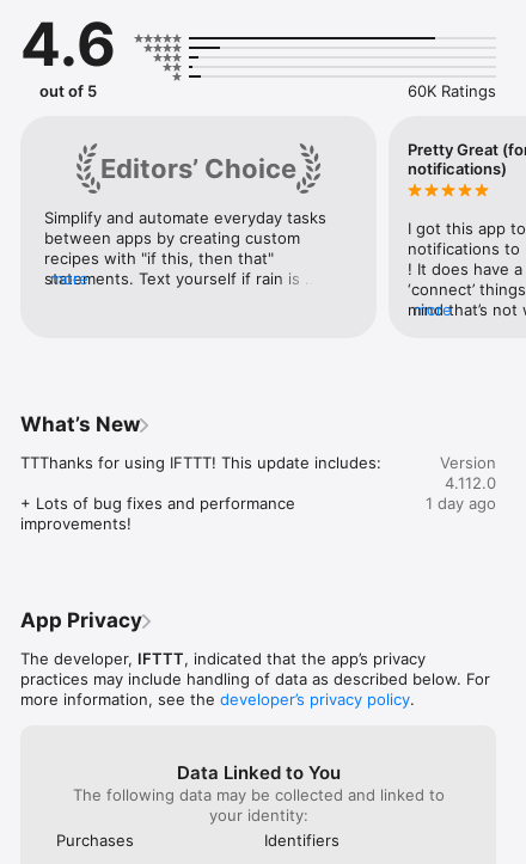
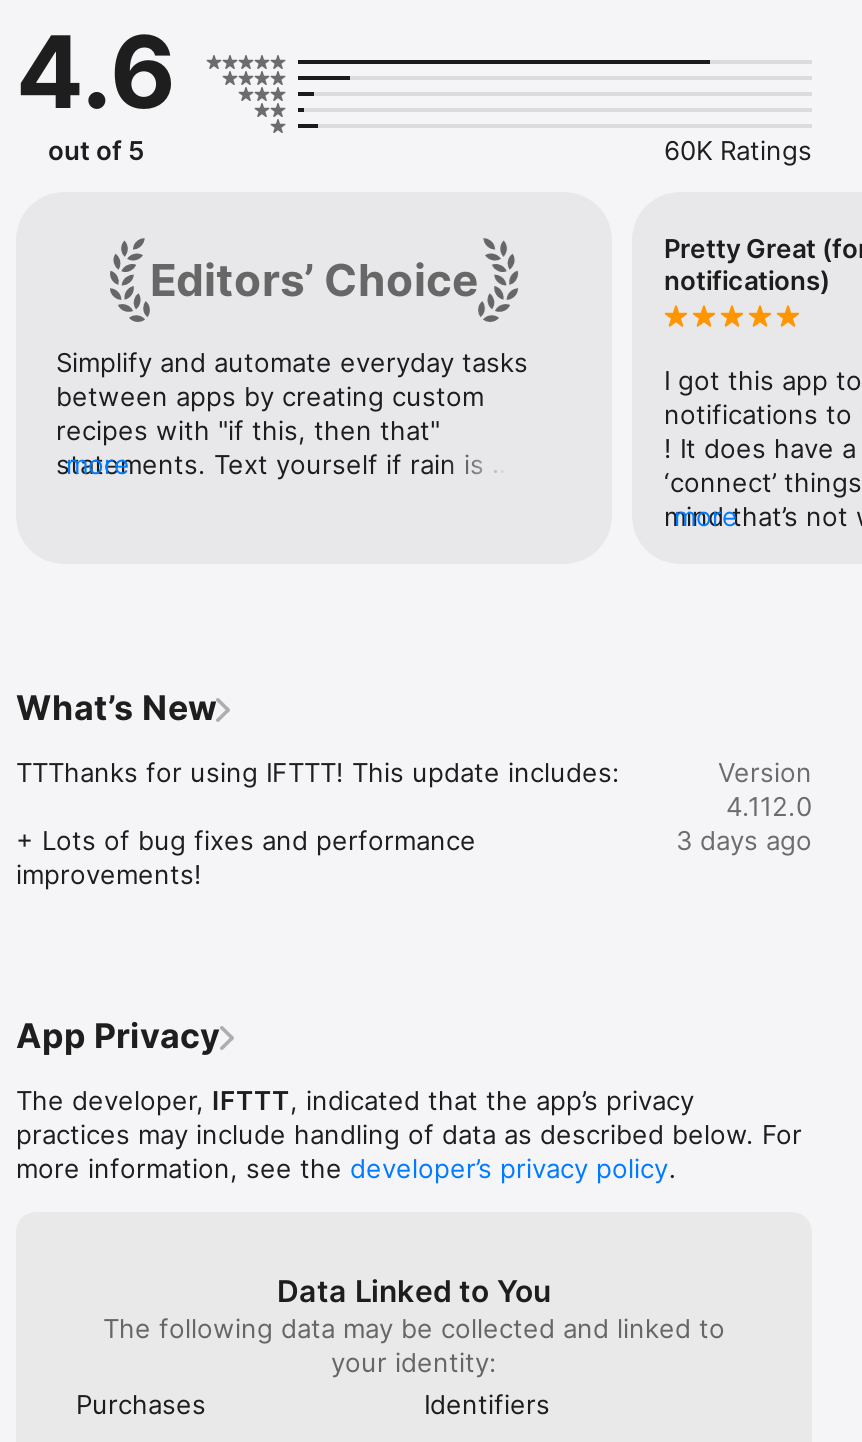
- 1 day ago
+ 3 days ago
